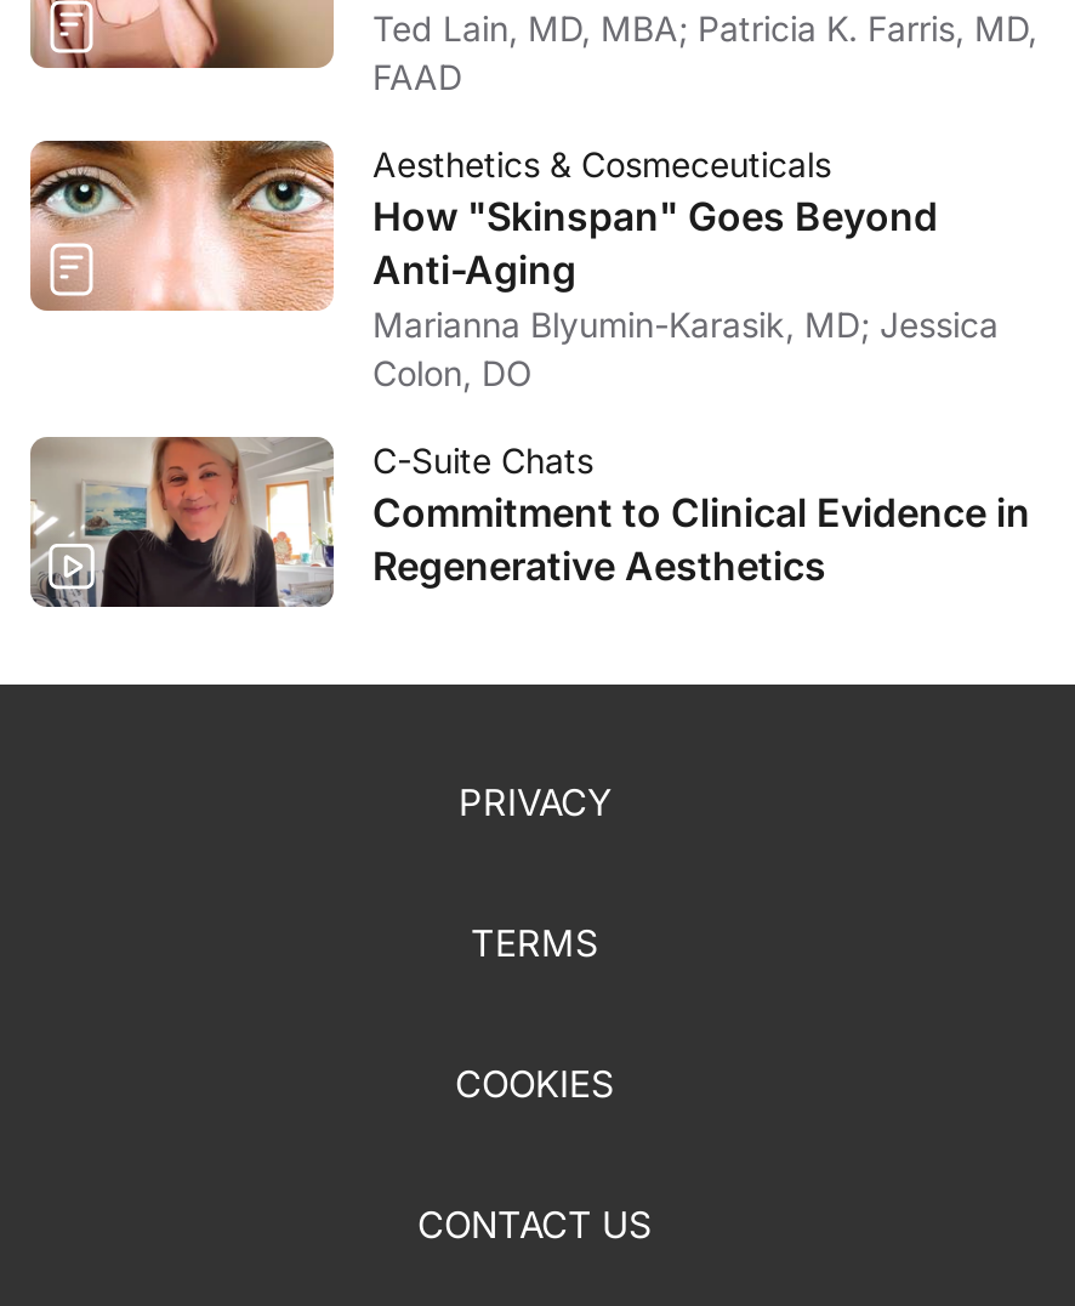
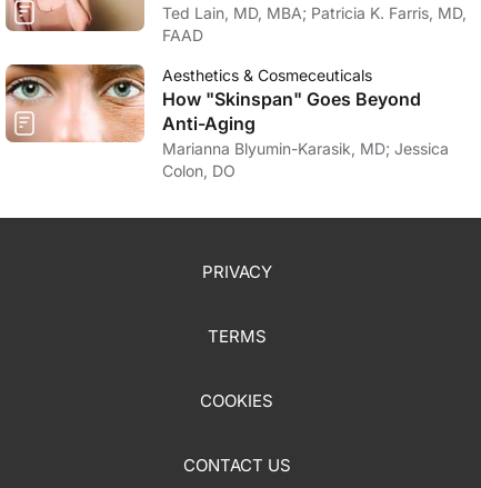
- [image]
- C-Suite Chats
- Commitment to Clinical Evidence in
- Regenerative Aesthetics
